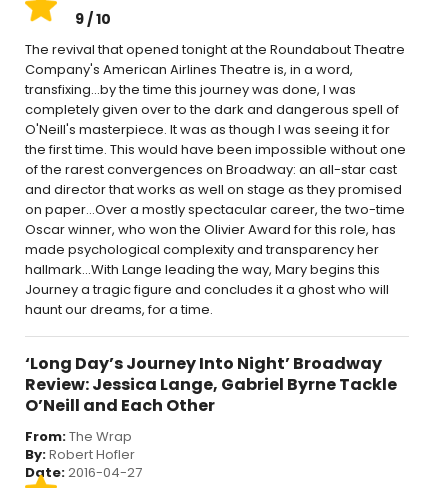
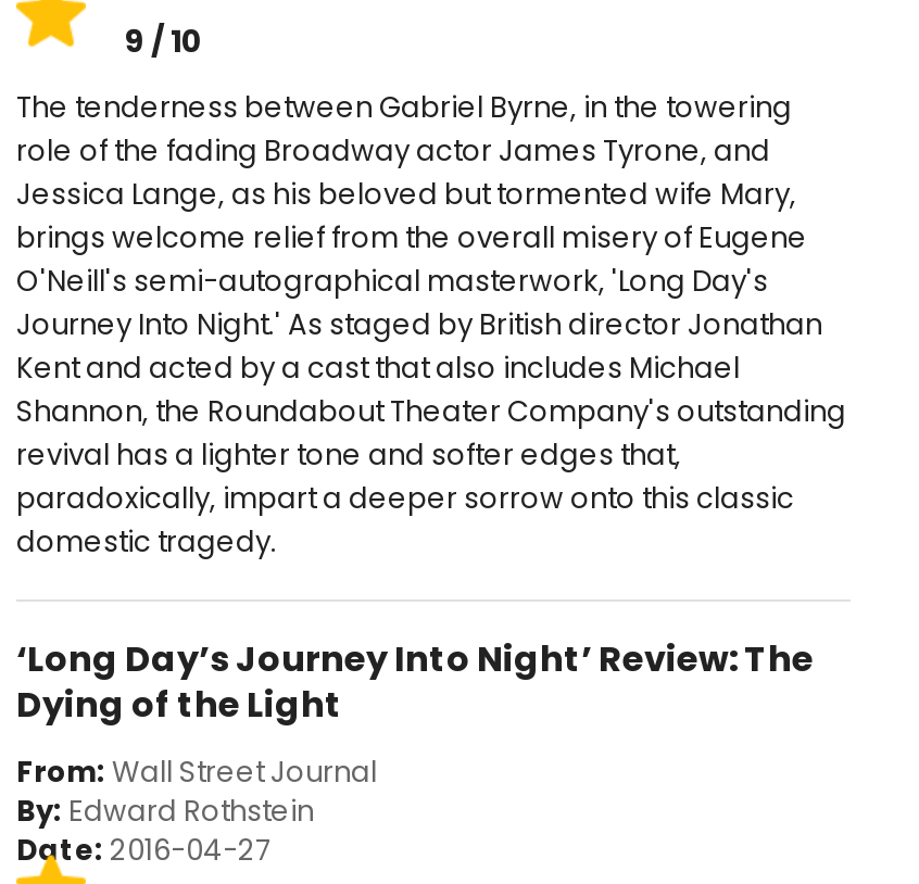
- The revival that opened tonight at the Roundabout Theatre
- Company's American Airlines Theatre is, in a word,
- transfixing...by the time this journey was done, I was
- completely given over to the dark and dangerous spell of
- O'Neill's masterpiece. It was as though I was seeing it for
- the first time. This would have been impossible without one
- of the rarest convergences on Broadway: an all-star cast
- and director that works as well on stage as they promised
- on paper...Over a mostly spectacular career, the two-time
- Oscar winner, who won the Olivier Award for this role, has
- made psychological complexity and transparency her
- hallmark...With Lange leading the way, Mary begins this
- Journey a tragic figure and concludes it a ghost who will
- haunt our dreams, for a time.
+ The tenderness between Gabriel Byrne, in the towering
+ role of the fading Broadway actor James Tyrone, and
+ Jessica Lange, as his beloved but tormented wife Mary,
+ brings welcome relief from the overall misery of Eugene
+ O'Neill's semi-autographical masterwork, 'Long Day's
+ Journey Into Night.' As staged by British director Jonathan
+ Kent and acted by a cast that also includes Michael
+ Shannon, the Roundabout Theater Company's outstanding
+ revival has a lighter tone and softer edges that,
+ paradoxically, impart a deeper sorrow onto this classic
+ domestic tragedy.

- ‘Long Day’s Journey Into Night’ Broadway
- Review: Jessica Lange, Gabriel Byrne Tackle
- O’Neill and Each Other
- From: The Wrap
- By: Robert Hofler
+ ‘Long Day’s Journey Into Night’ Review: The
+ Dying of the Light
+ From: Wall Street Journal
+ By: Edward Rothstein
